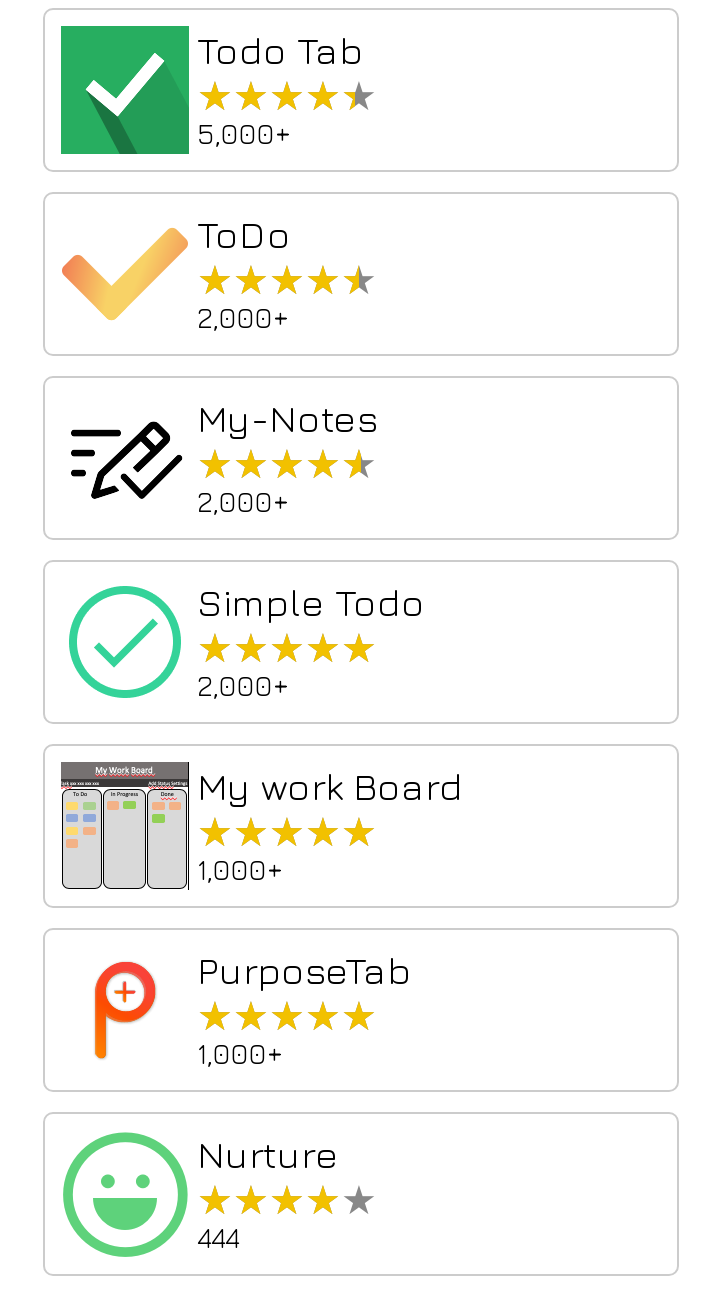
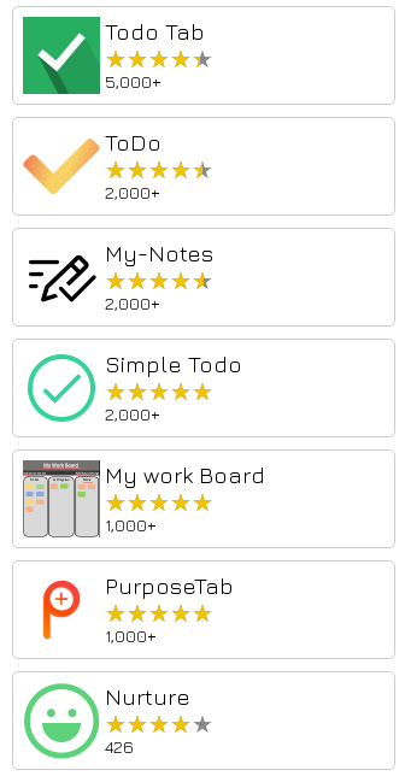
- 444
+ 426
